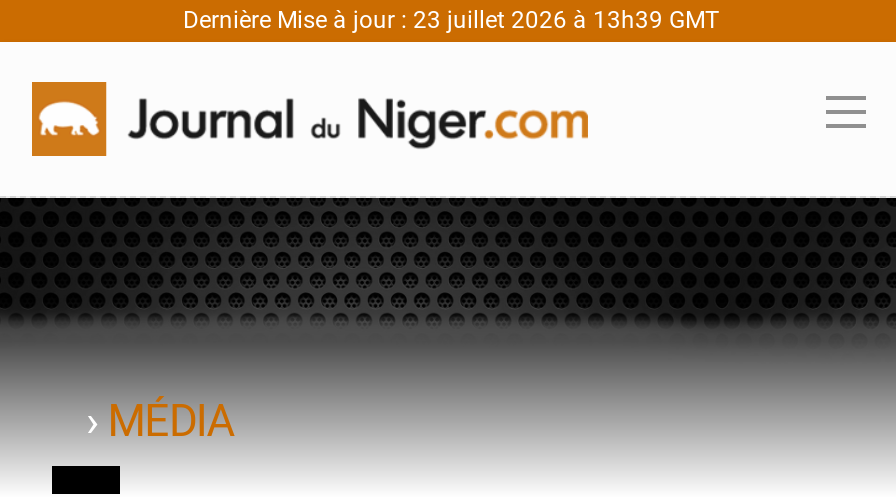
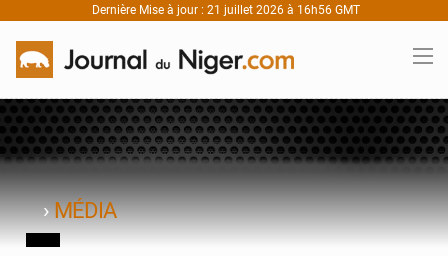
- Dernière Mise à jour : 23 juillet 2026 à 13h39 GMT
+ Dernière Mise à jour : 21 juillet 2026 à 16h56 GMT
